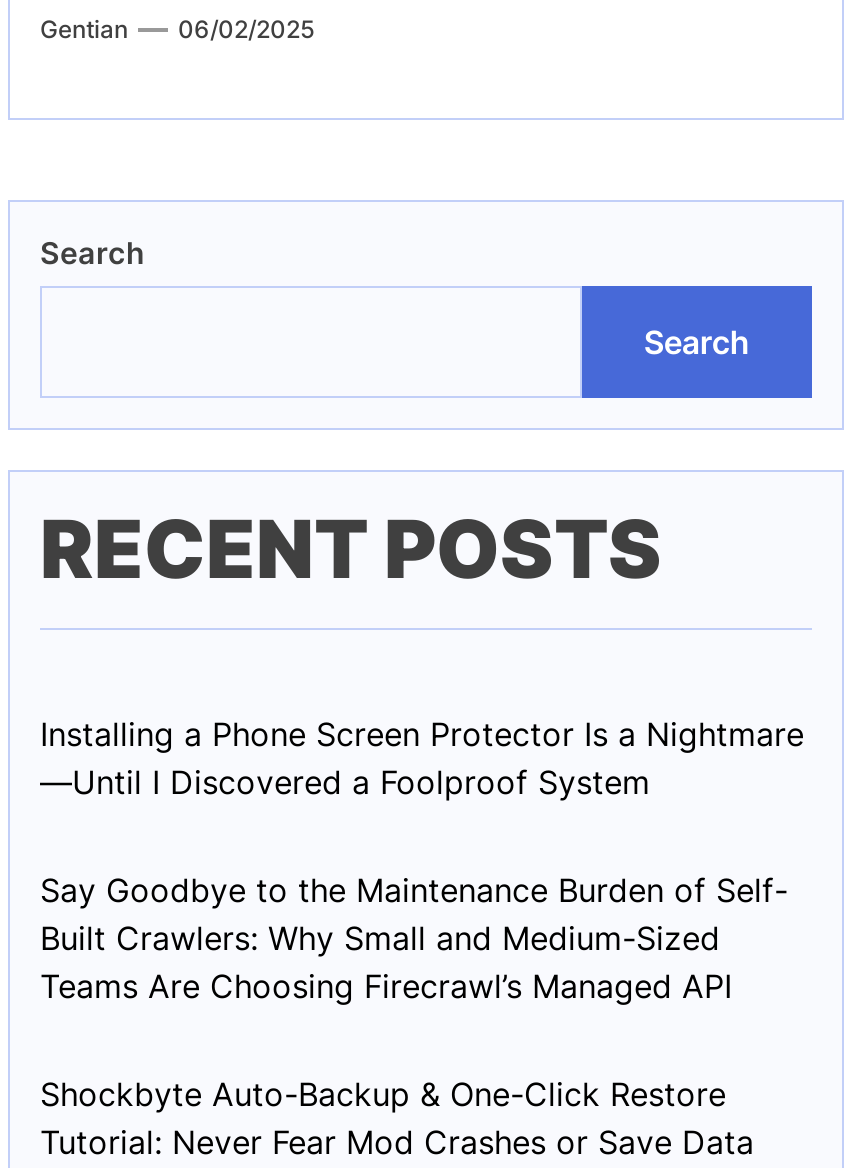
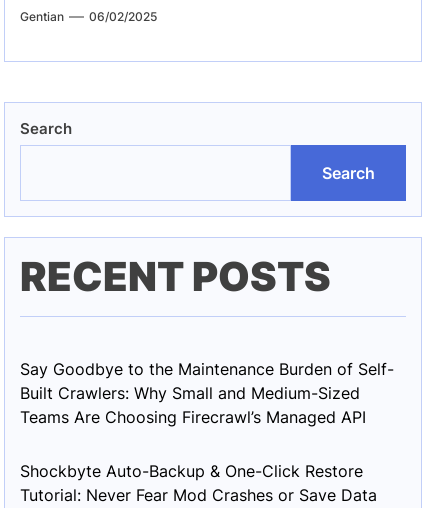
- Installing a Phone Screen Protector Is a Nightmare
- —Until I Discovered a Foolproof System
